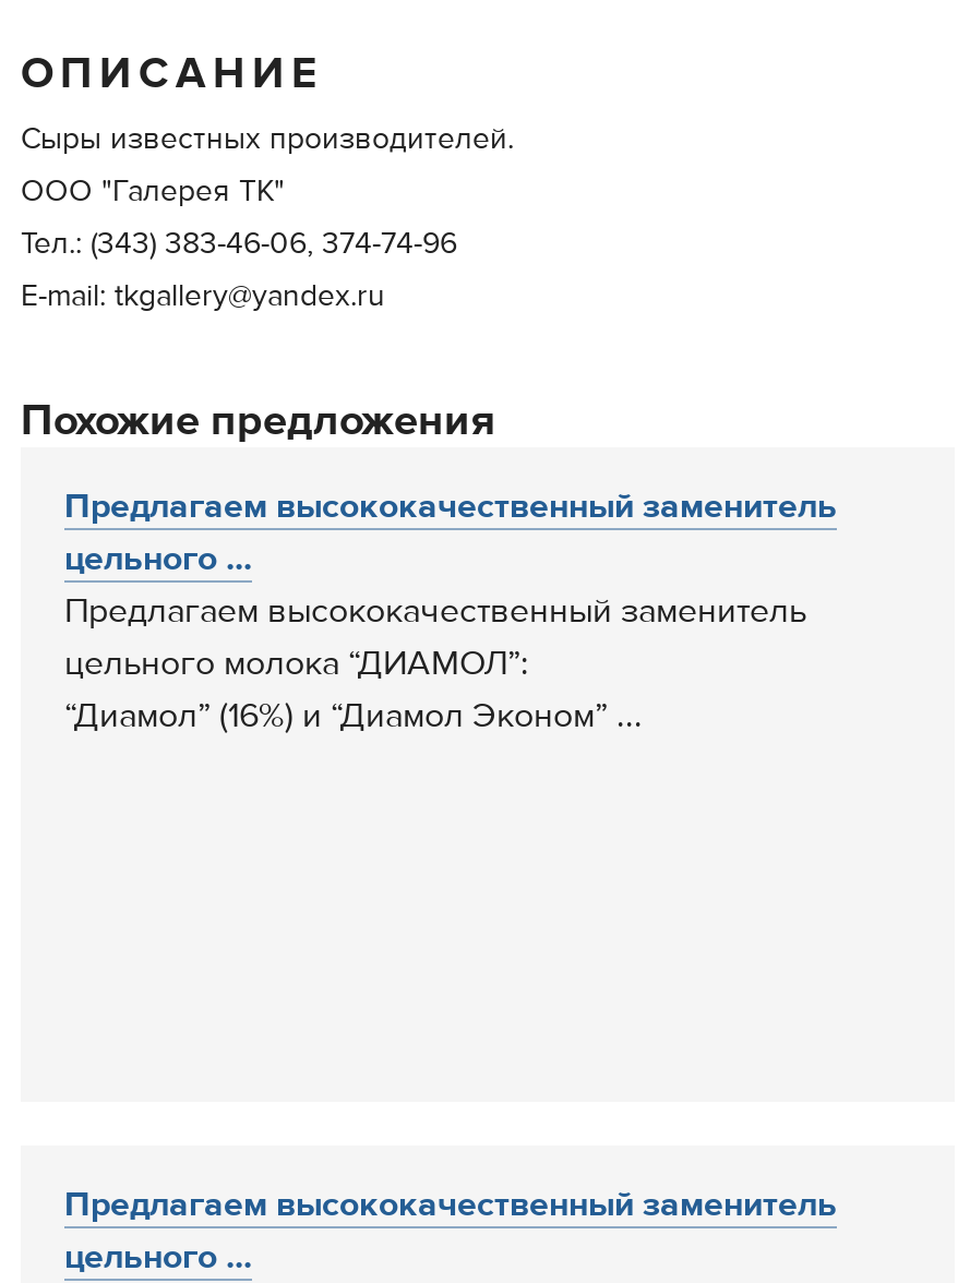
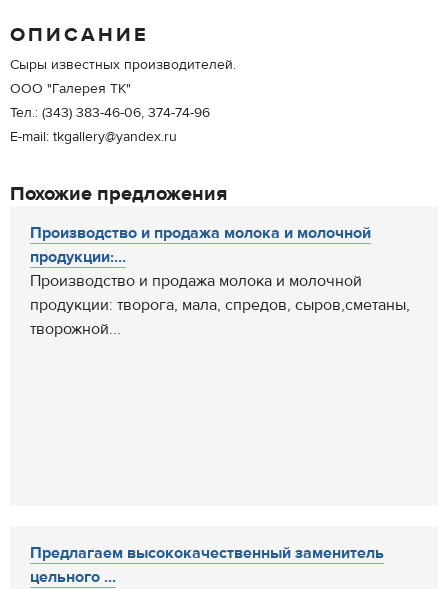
- Предлагаем высококачественный заменитель
- цельного ...
- Предлагаем высококачественный заменитель
- цельного молока “ДИАМОЛ”:
- “Диамол” (16%) и “Диамол Эконом” ...
+ Производство и продажа молока и молочной
+ продукции:...
+ Производство и продажа молока и молочной
+ продукции: творога, мала, спредов, сыров,сметаны,
+ творожной...
